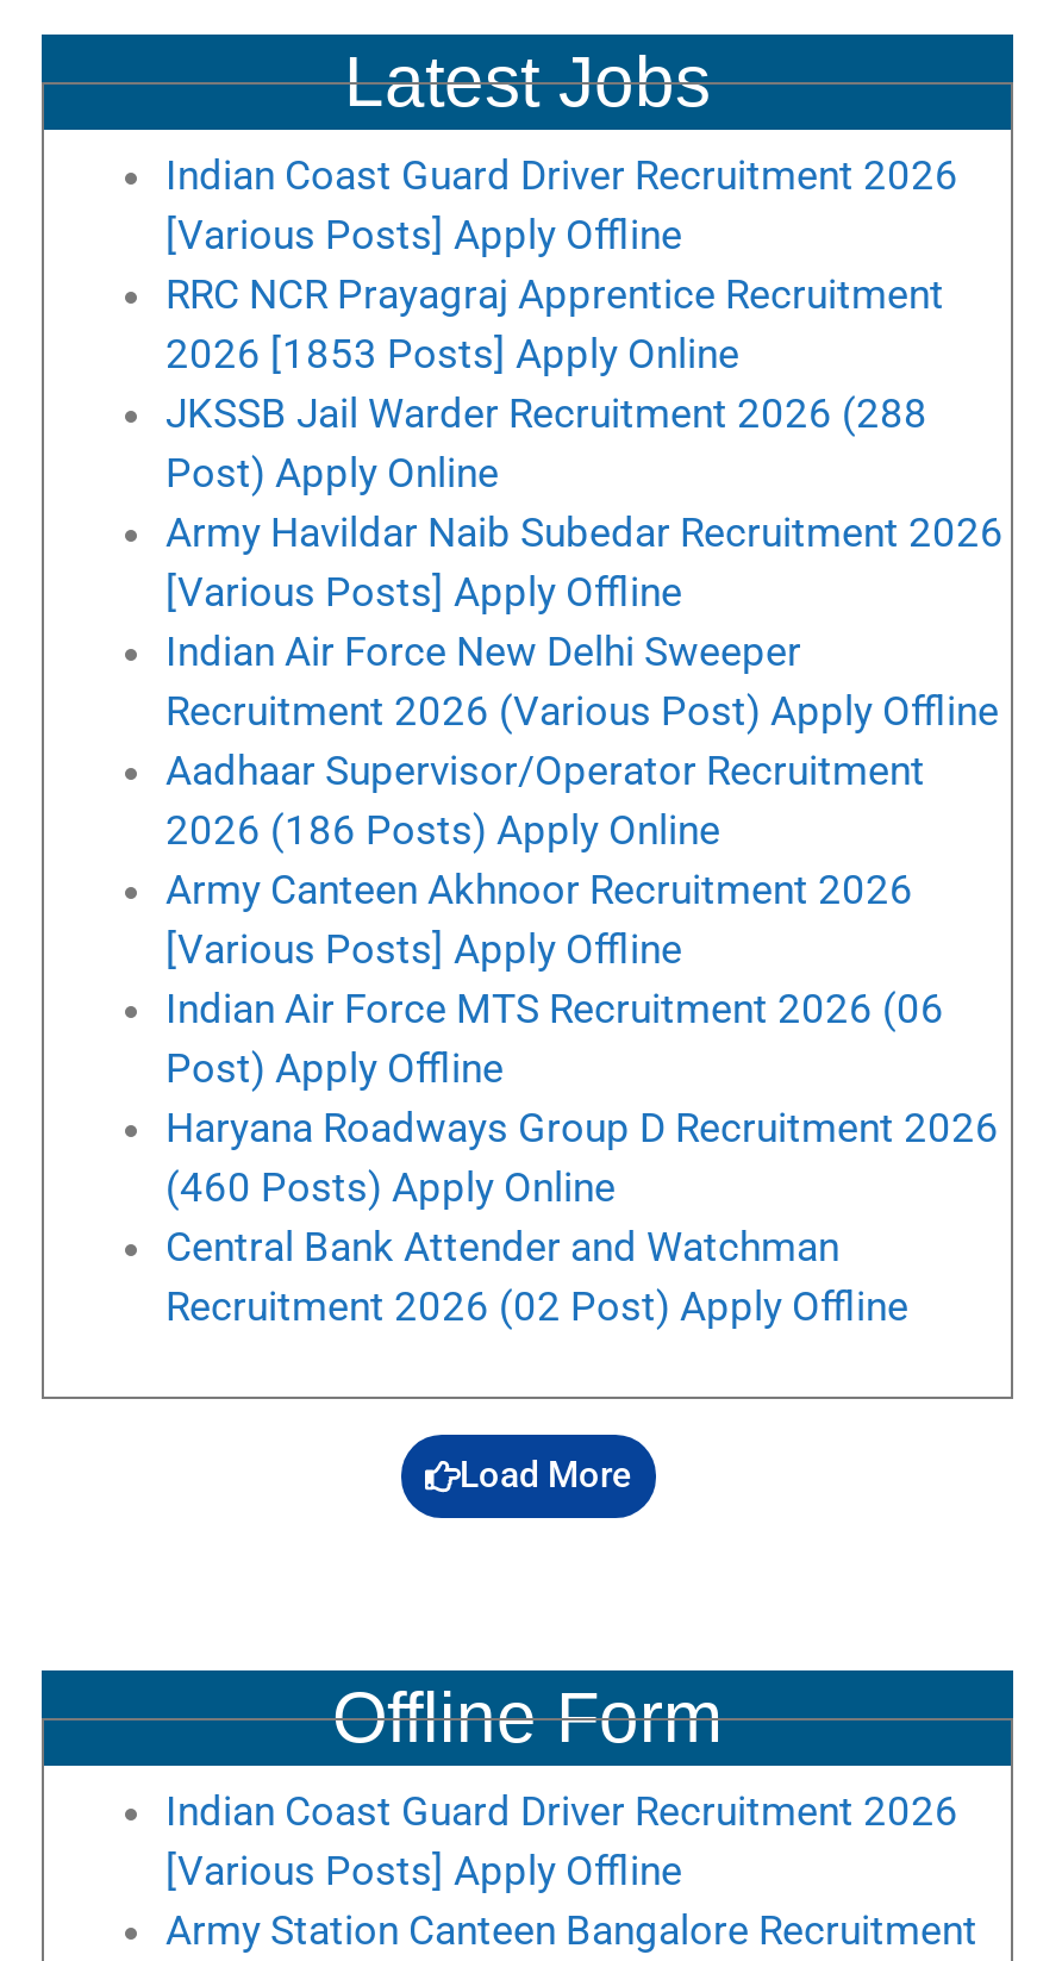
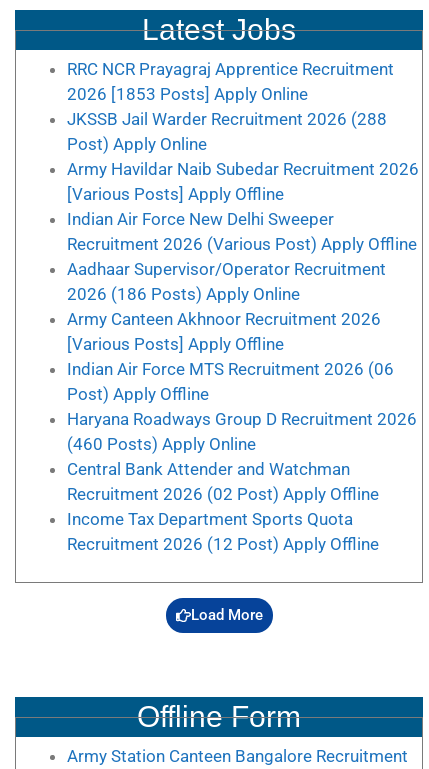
- Indian Coast Guard Driver Recruitment 2026
- [Various Posts] Apply Offline

+ Income Tax Department Sports Quota
+ Recruitment 2026 (12 Post) Apply Offline

- Indian Coast Guard Driver Recruitment 2026
- [Various Posts] Apply Offline
